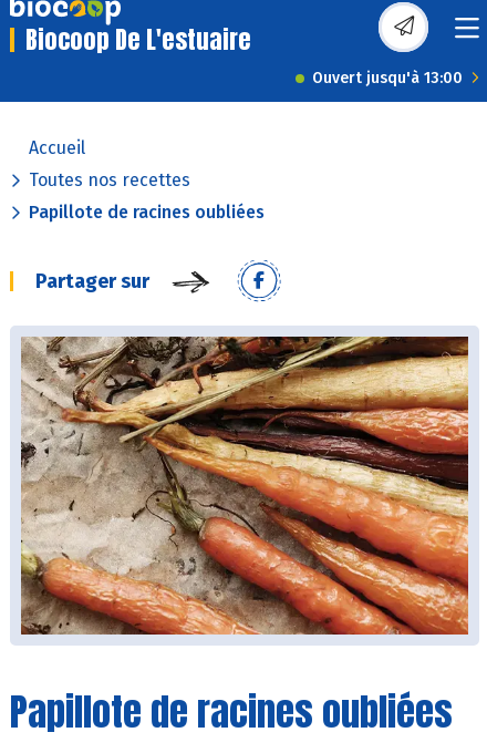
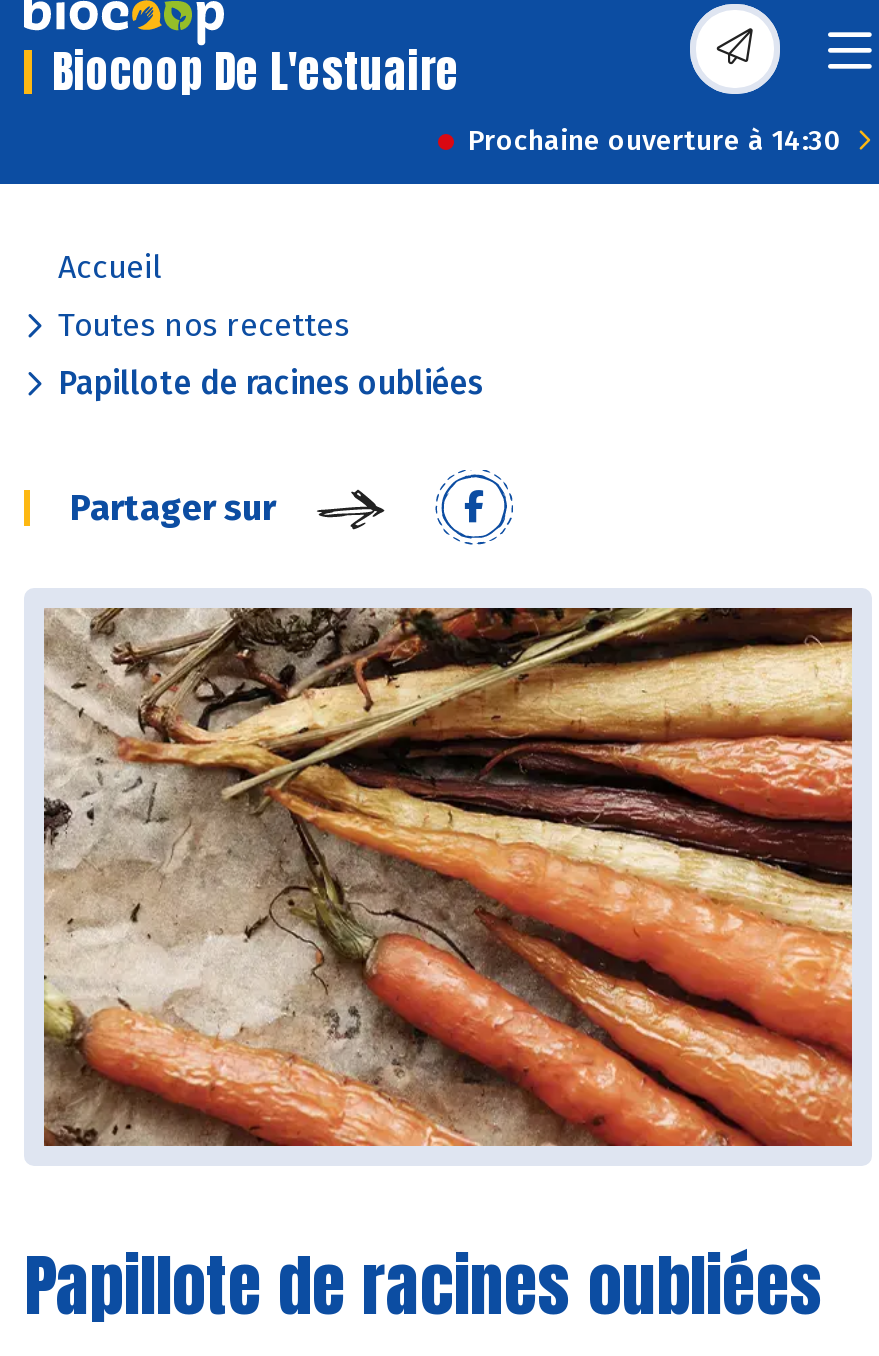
- Ouvert jusqu'à 13:00
+ Prochaine ouverture à 14:30
